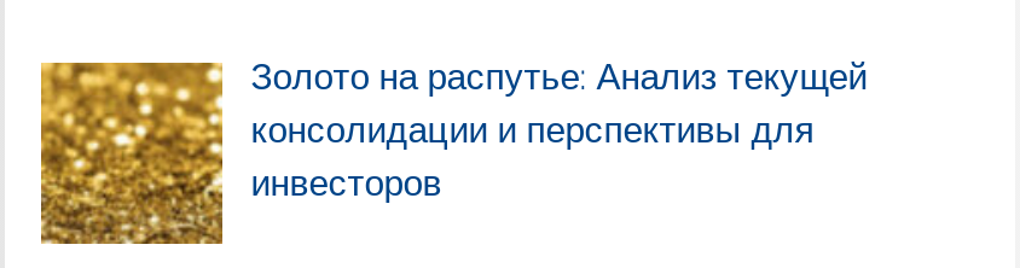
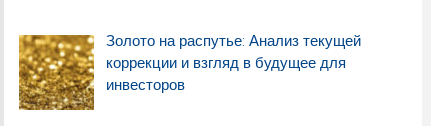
- консолидации и перспективы для
+ коррекции и взгляд в будущее для
